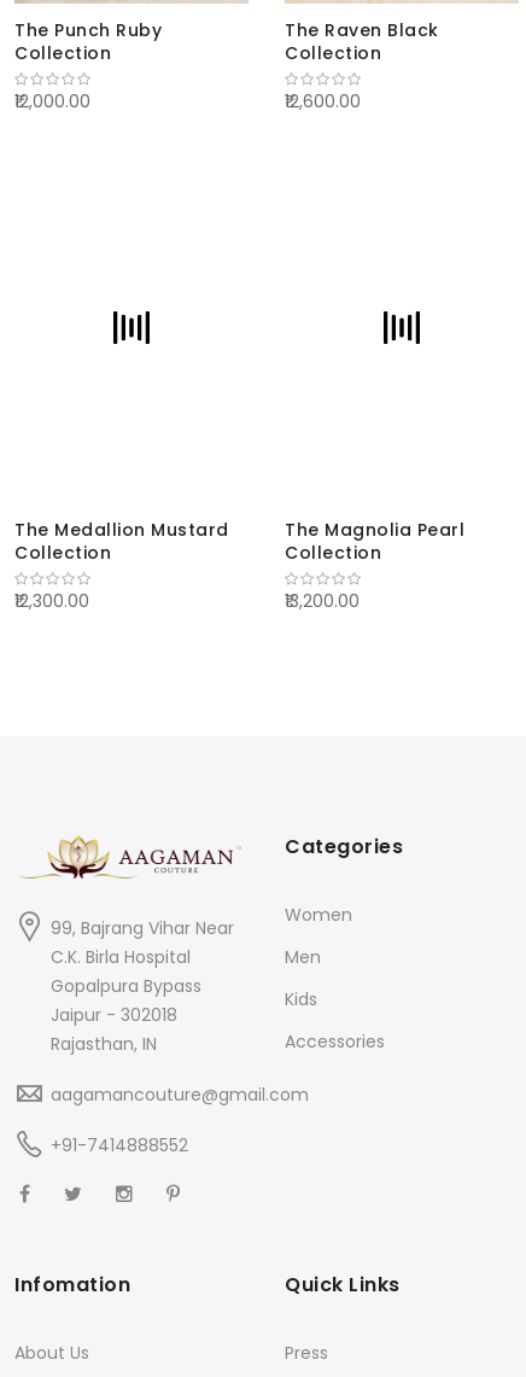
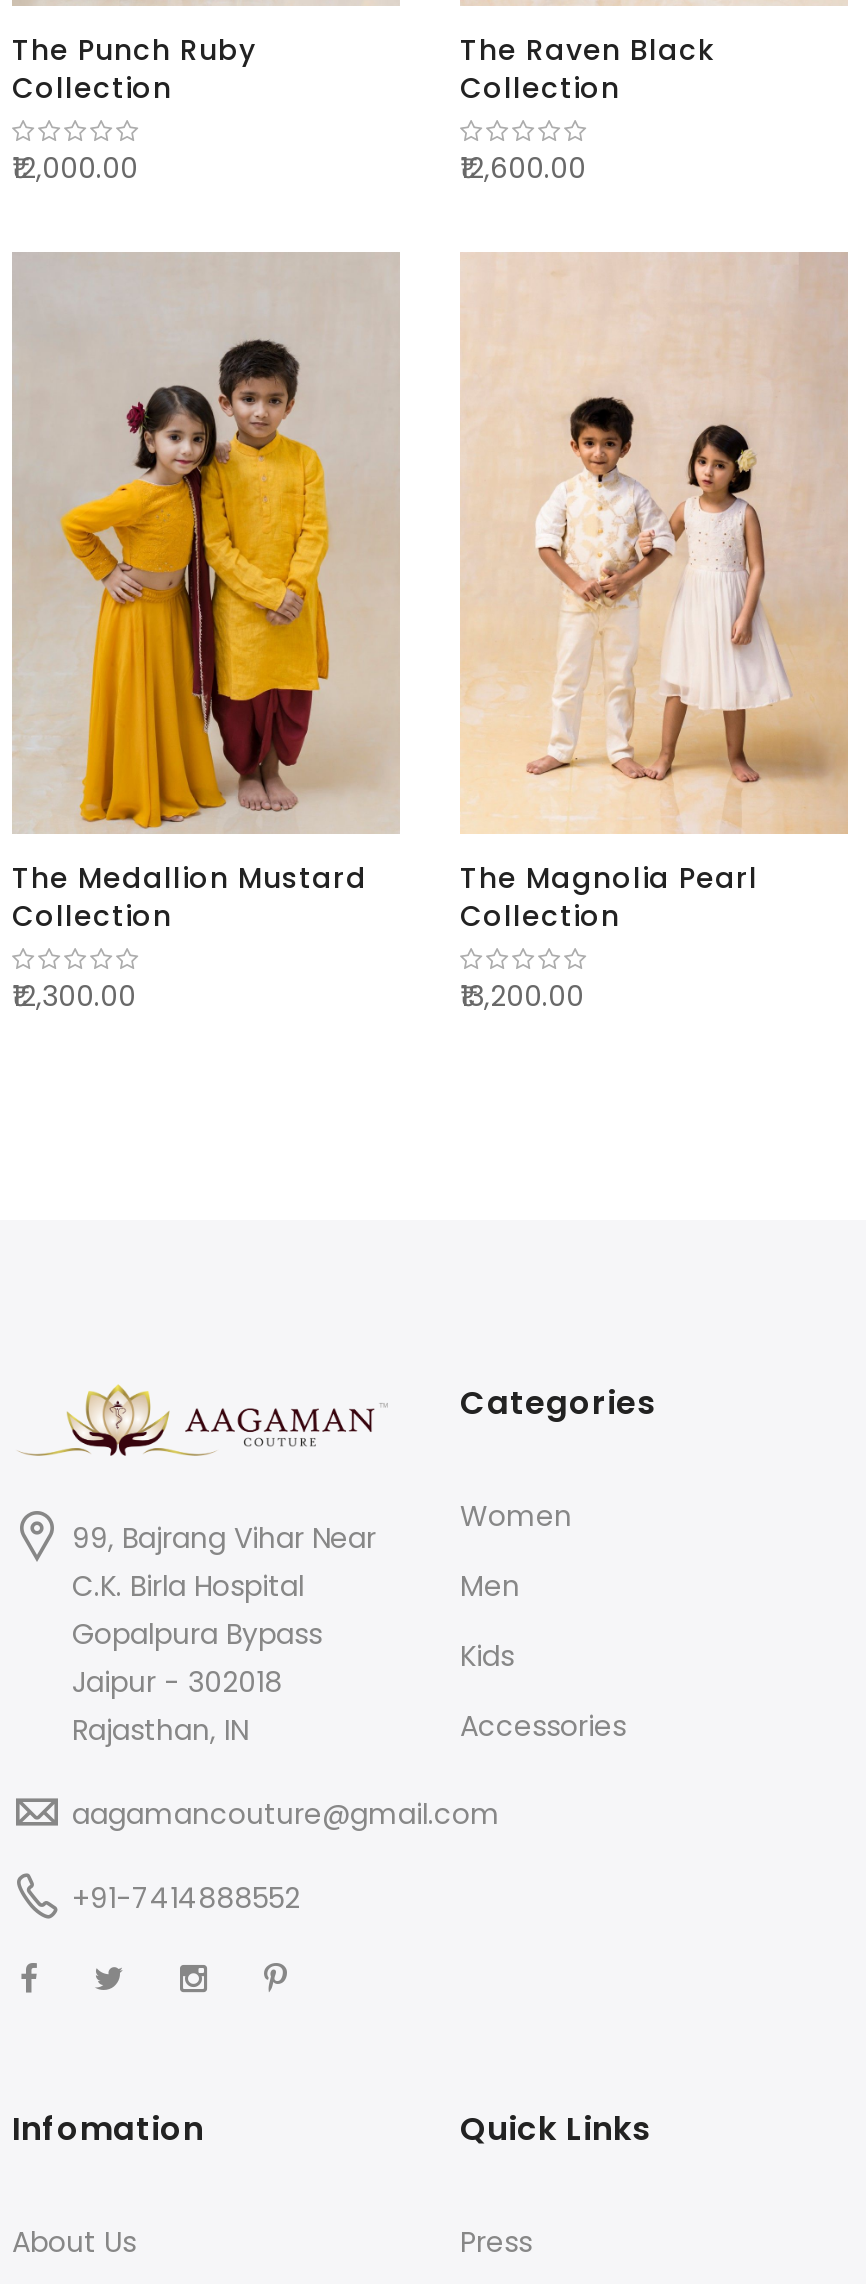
+ [image]

+ [image]
